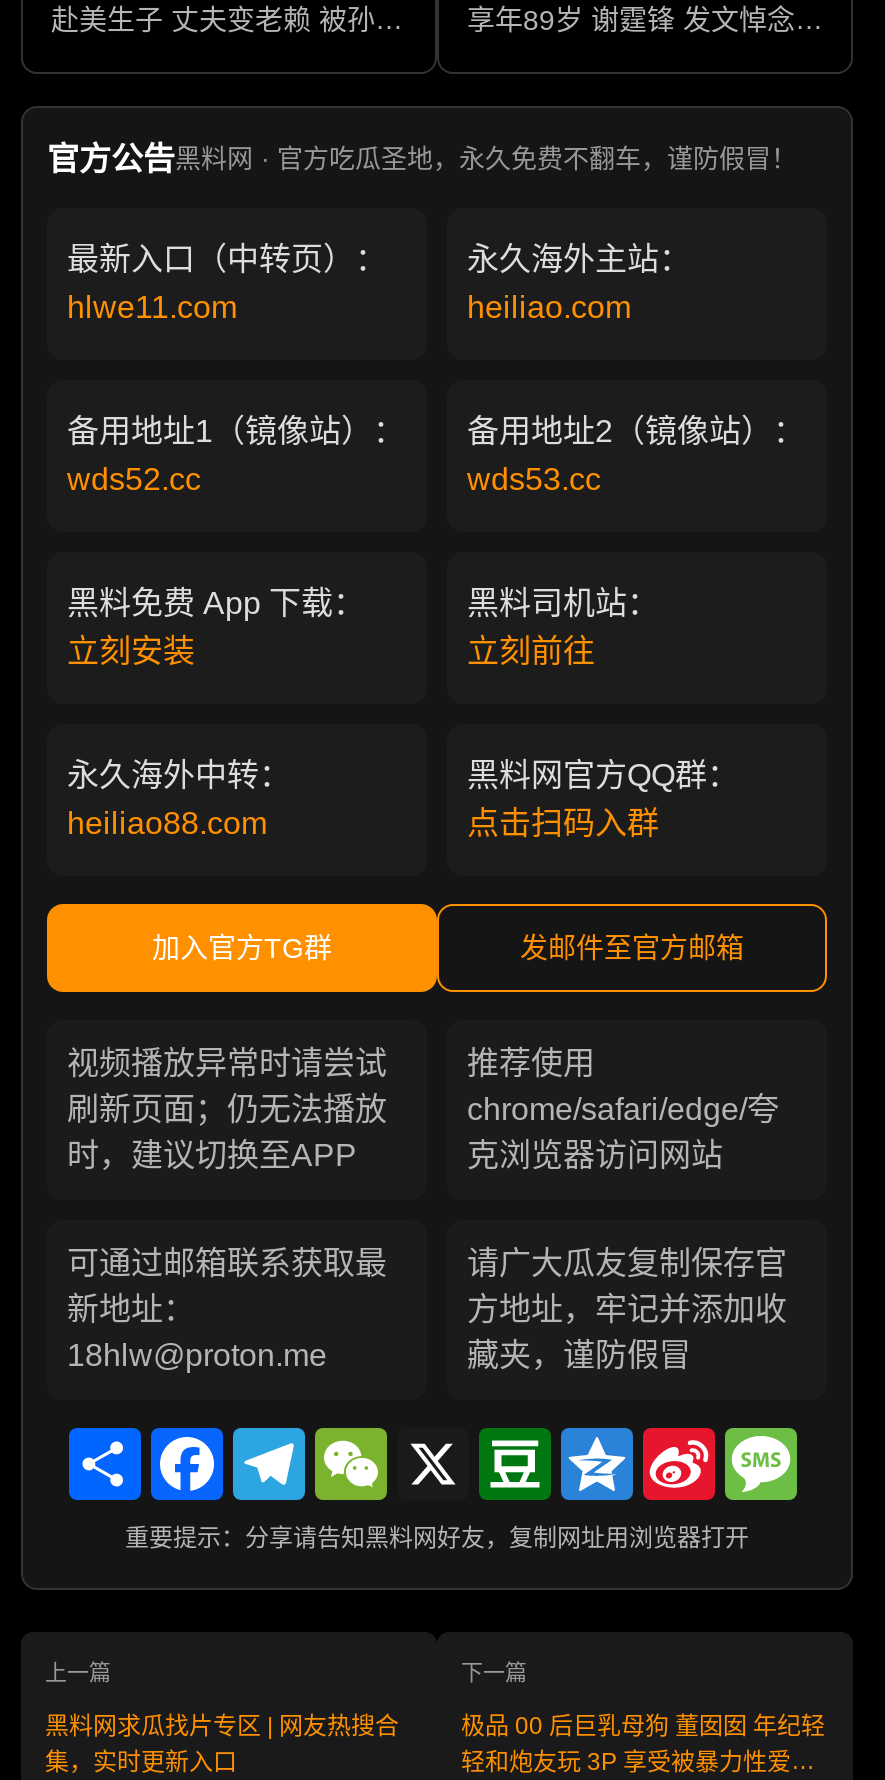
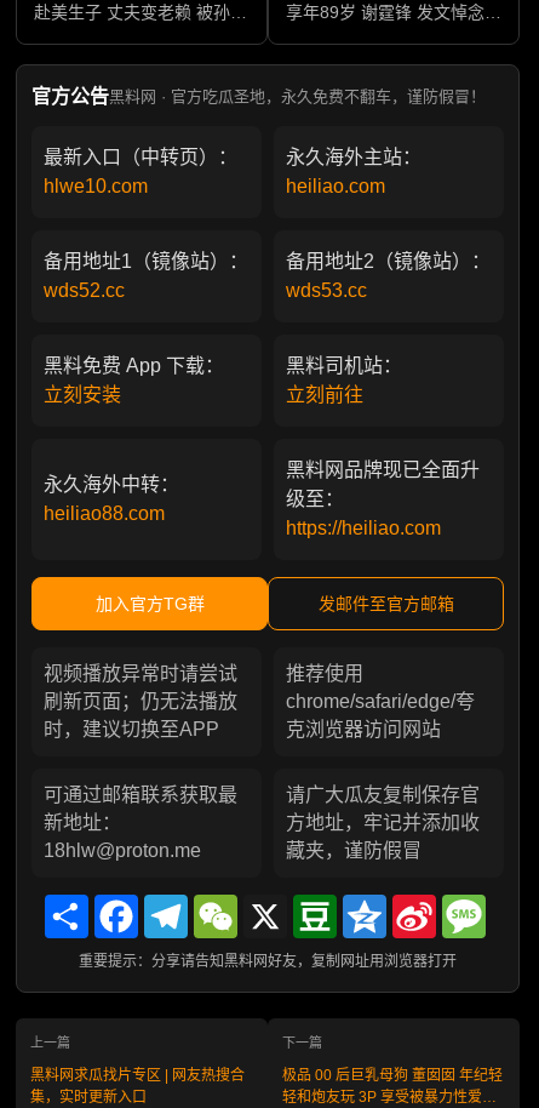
- hlwe11.com
+ hlwe10.com

- 黑料网官方QQ群：
- 点击扫码入群
+ 黑料网品牌现已全面升
+ 级至：
+ https://heiliao.com
